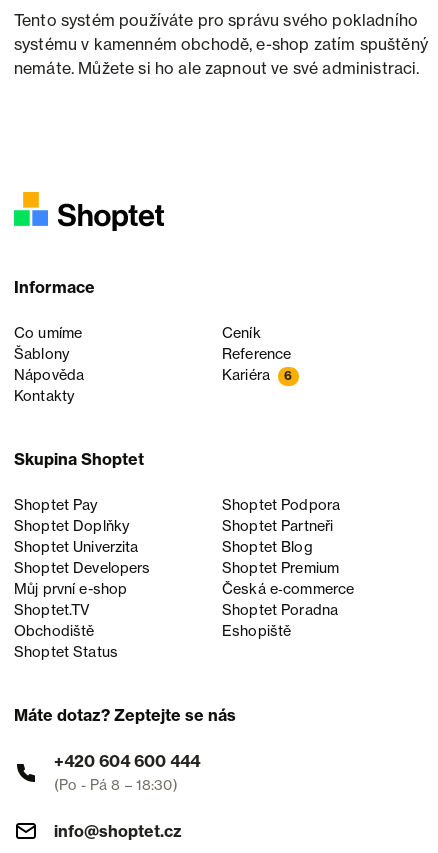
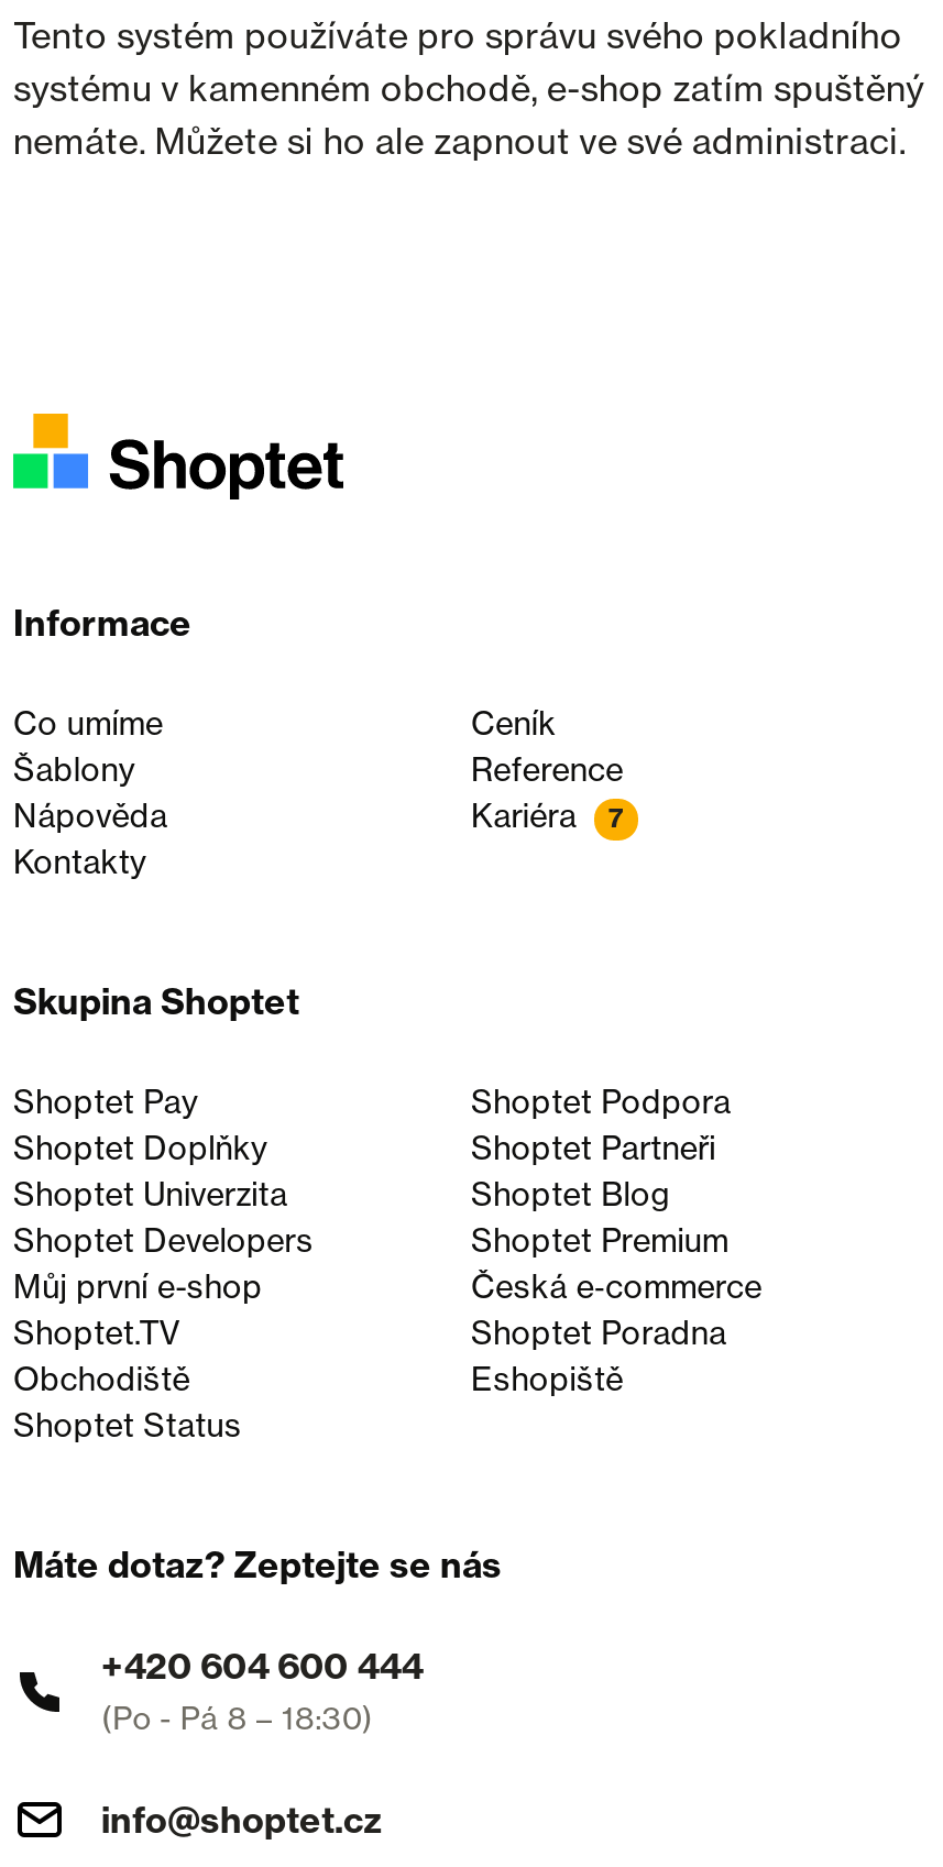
- Kariéra 6
+ Kariéra 7
